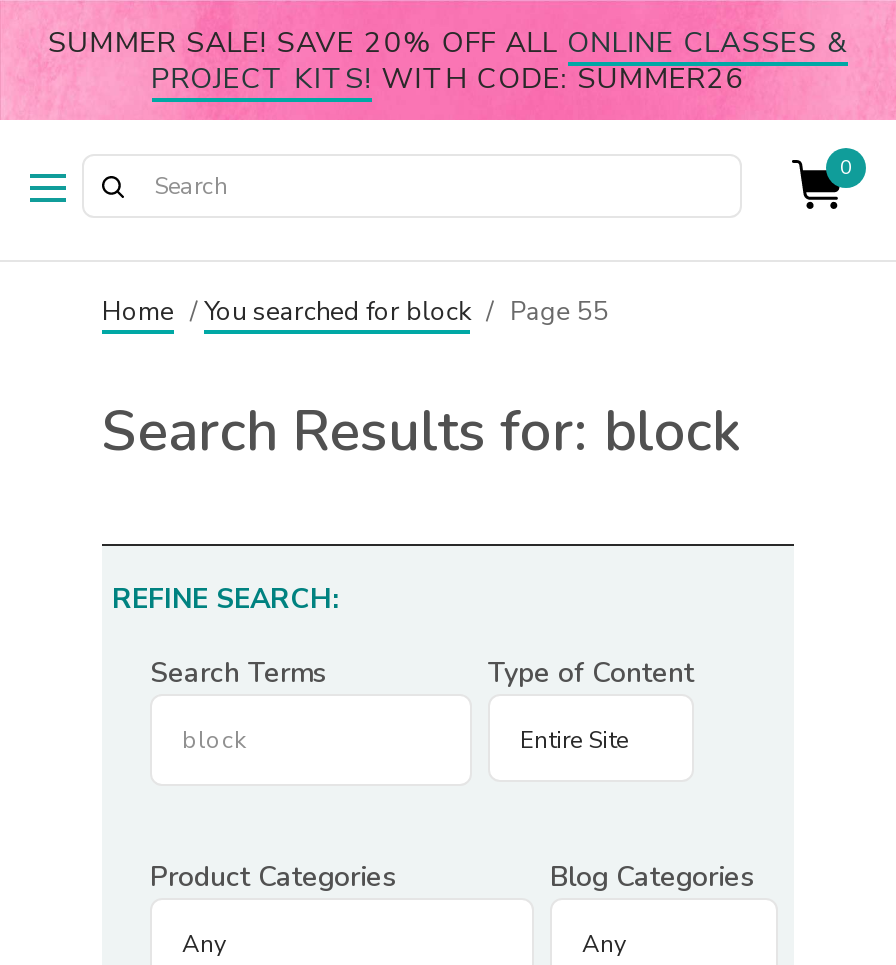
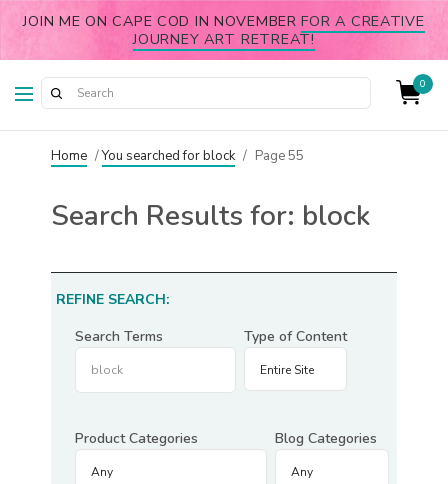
- SUMMER SALE! SAVE 20% OFF ALL ONLINE CLASSES &
- PROJECT KITS! WITH CODE: SUMMER26
+ JOIN ME ON CAPE COD IN NOVEMBER FOR A CREATIVE
+ JOURNEY ART RETREAT!
